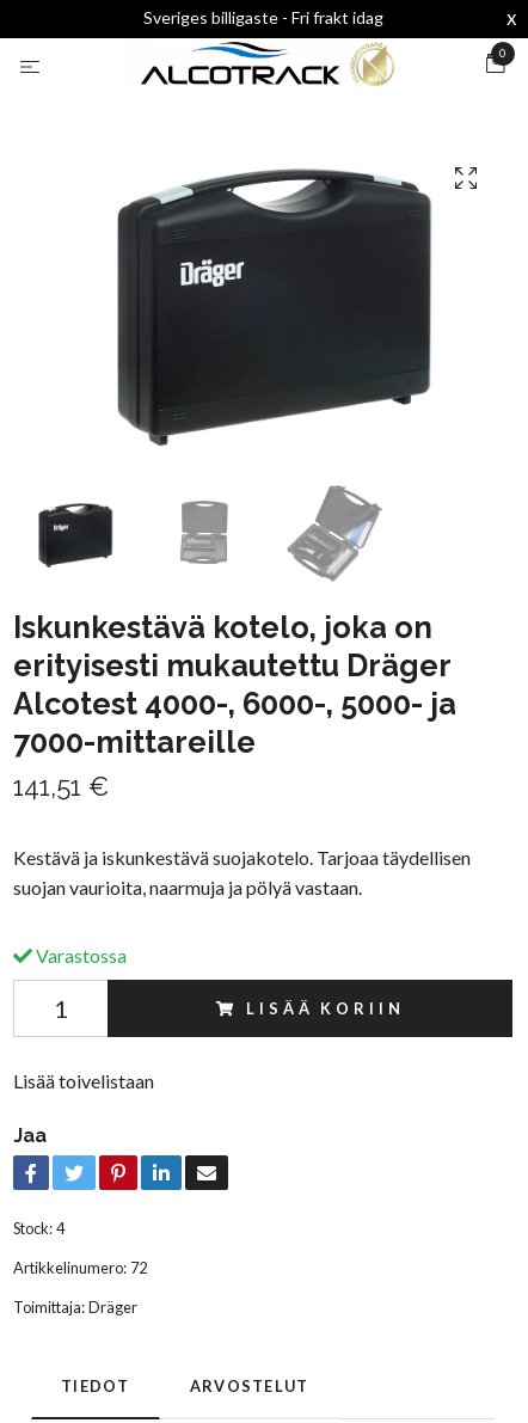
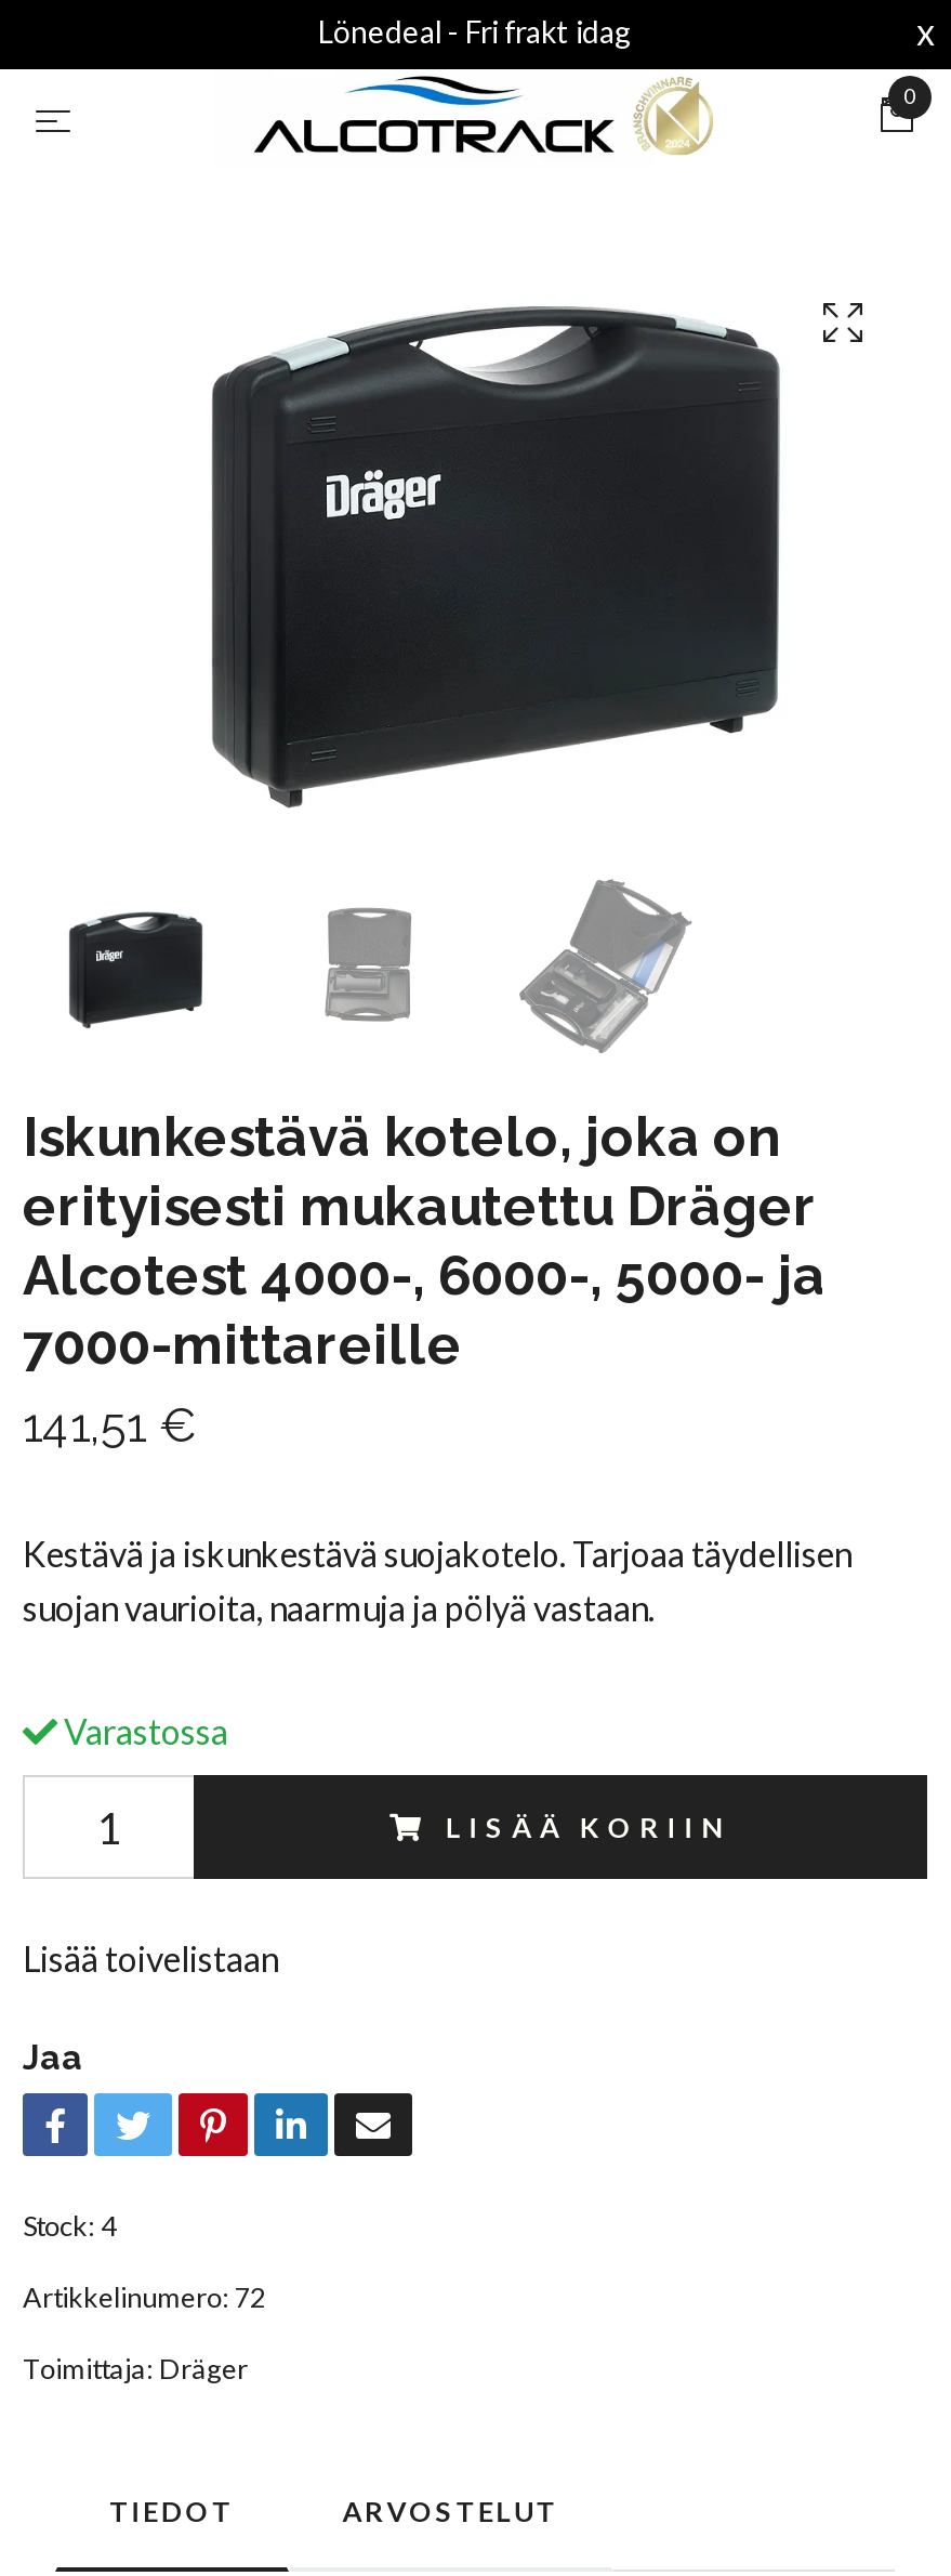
- Sveriges billigaste - Fri frakt idag
+ Lönedeal - Fri frakt idag
